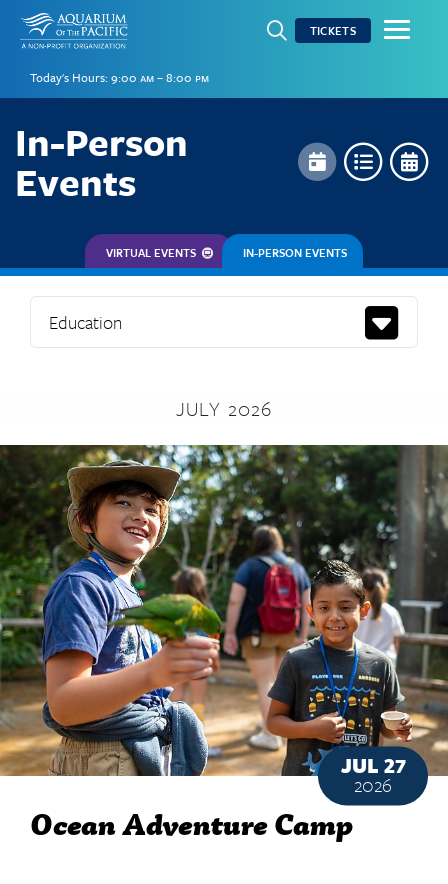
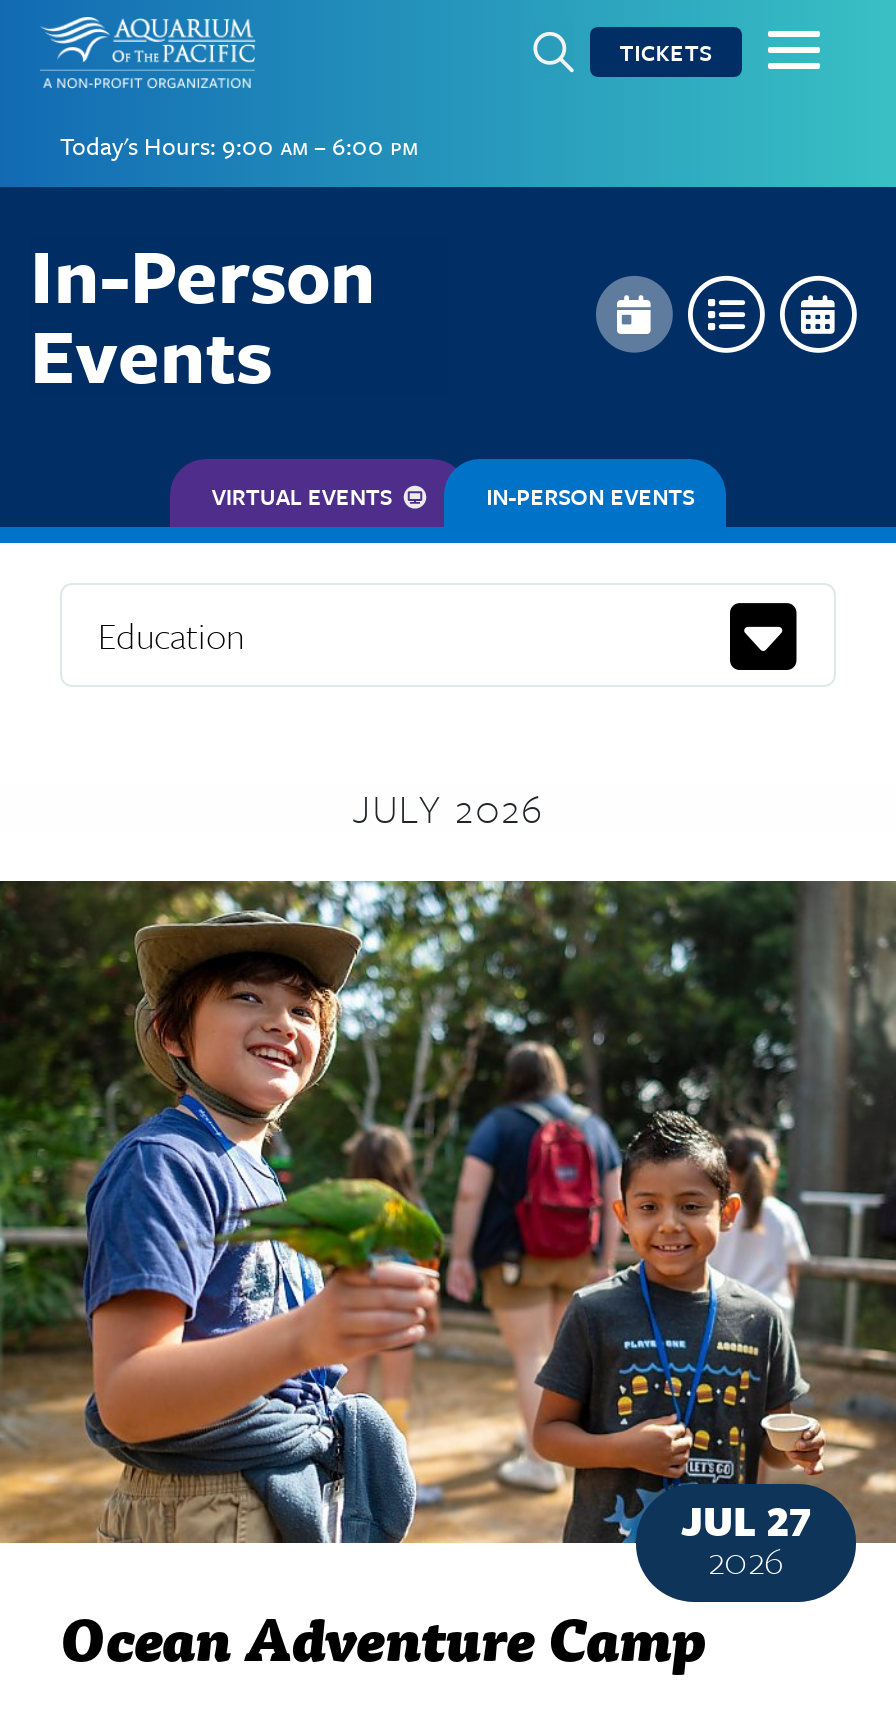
- Today's Hours: 9:00 am – 8:00 pm
+ Today's Hours: 9:00 am – 6:00 pm
